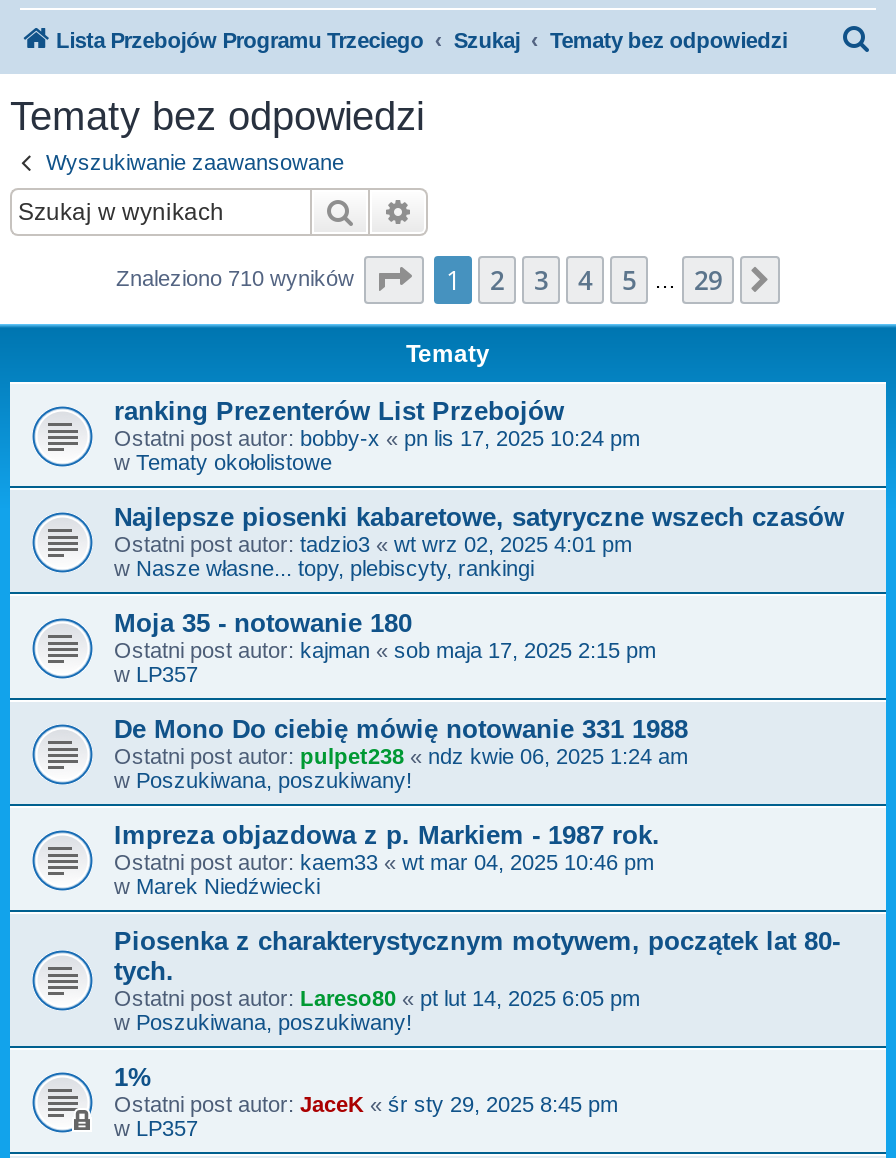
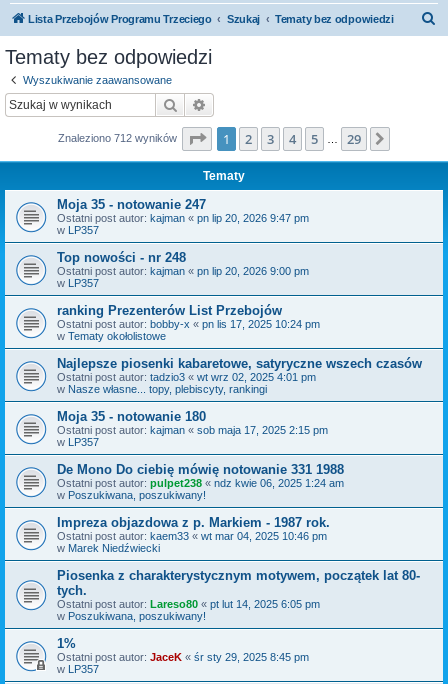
- Znaleziono 710 wyników
+ Znaleziono 712 wyników

+ Moja 35 - notowanie 247
+ Ostatni post autor: kajman «pn lip 20, 2026 9:47 pm
+ w LP357
+ Top nowości - nr 248
+ Ostatni post autor: kajman «pn lip 20, 2026 9:00 pm
+ w LP357
